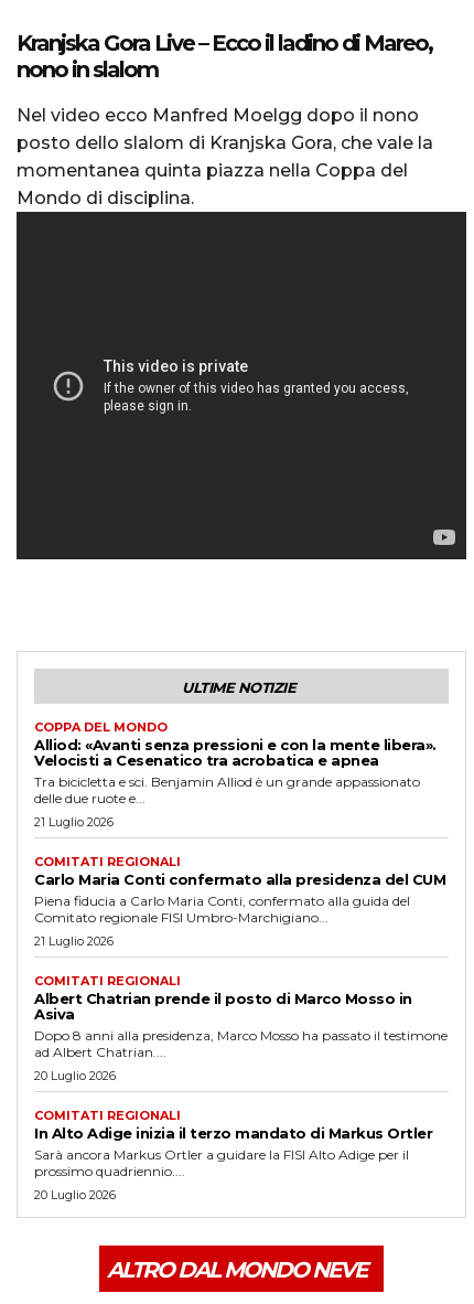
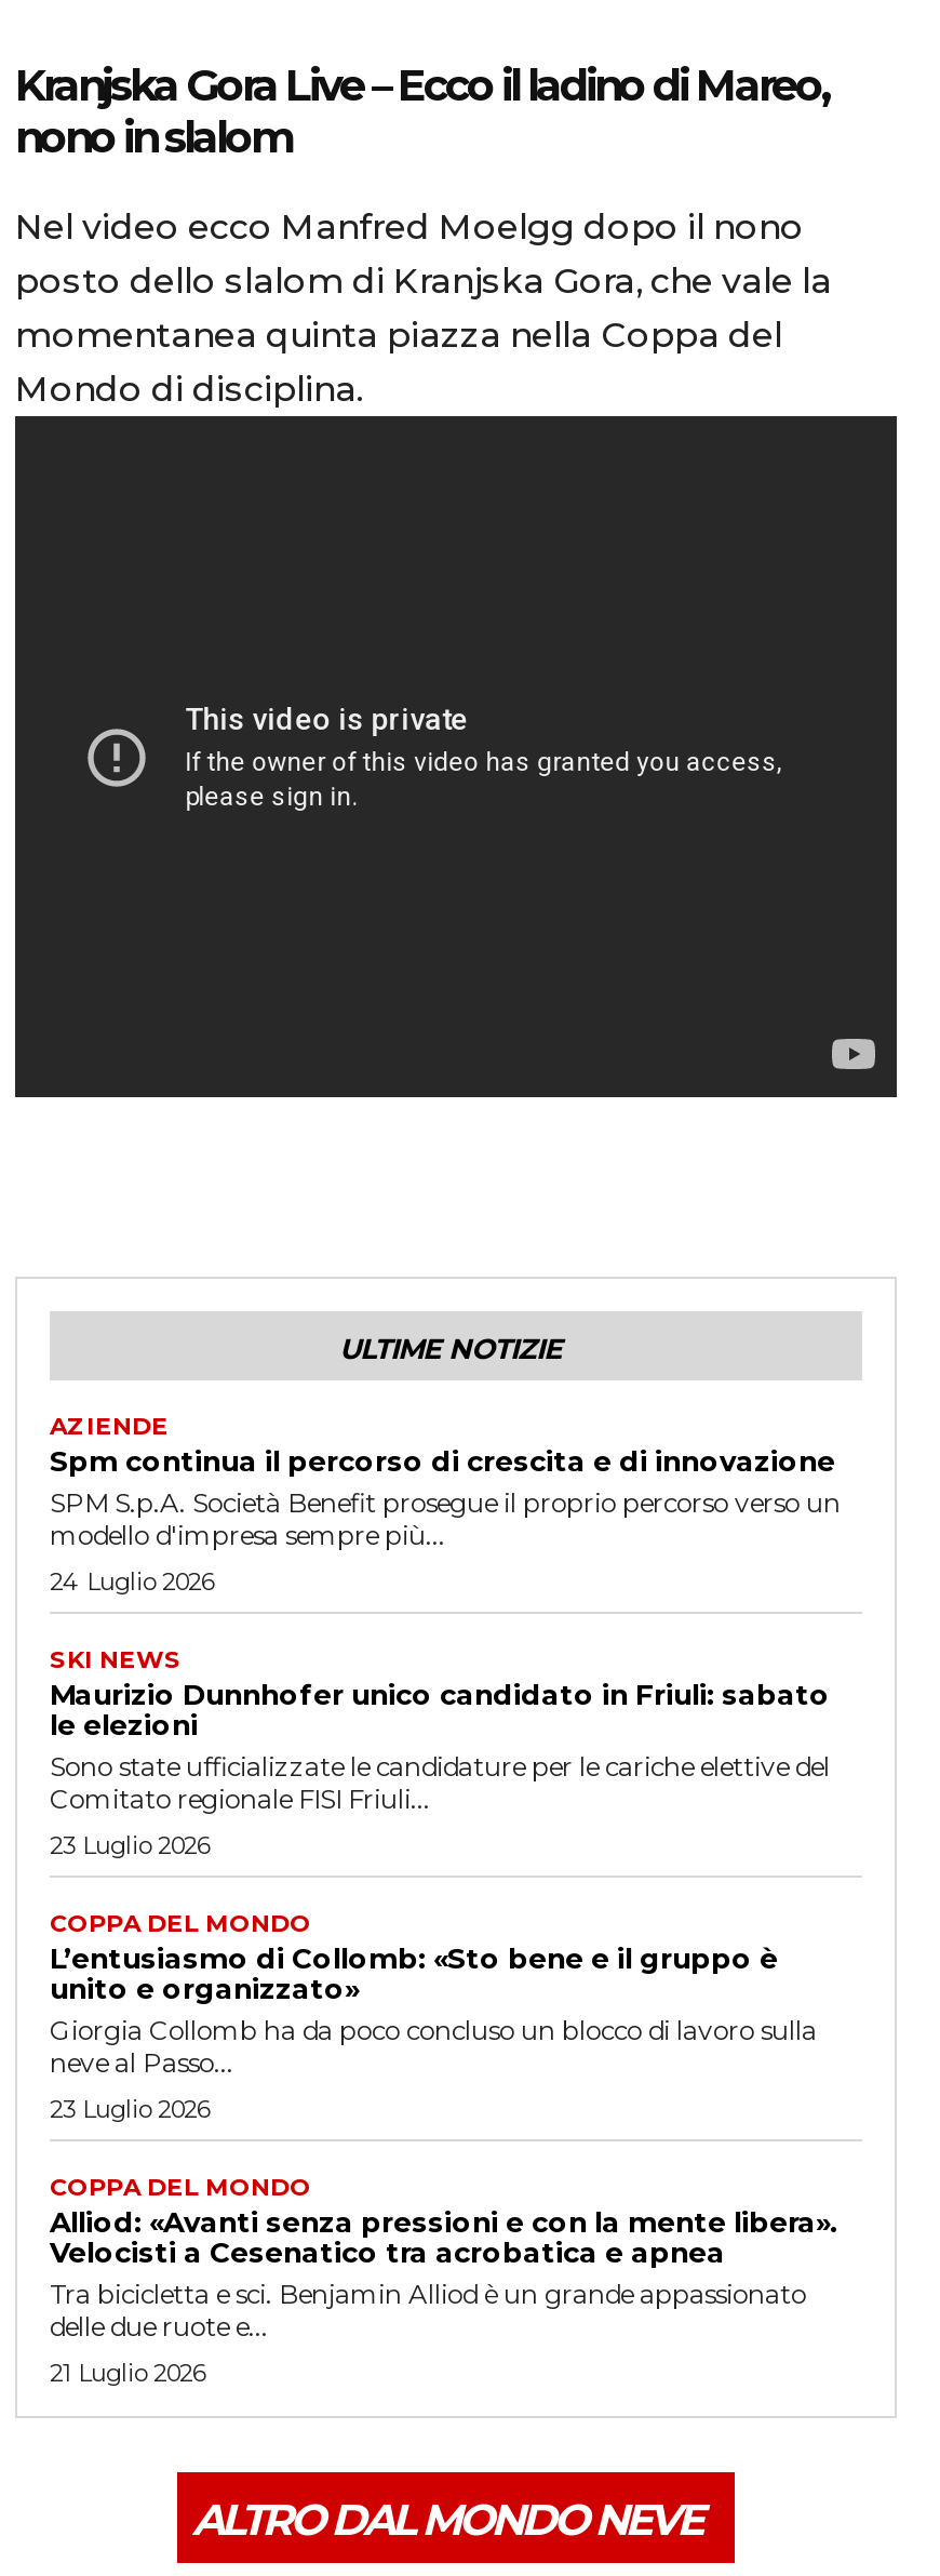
+ AZIENDE
+ Spm continua il percorso di crescita e di innovazione
+ SPM S.p.A. Società Benefit prosegue il proprio percorso verso un
+ modello d'impresa sempre più...
+ 24 Luglio 2026
+ SKI NEWS
+ Maurizio Dunnhofer unico candidato in Friuli: sabato
+ le elezioni
+ Sono state ufficializzate le candidature per le cariche elettive del
+ Comitato regionale FISI Friuli...
+ 23 Luglio 2026
+ COPPA DEL MONDO
+ L’entusiasmo di Collomb: «Sto bene e il gruppo è
+ unito e organizzato»
+ Giorgia Collomb ha da poco concluso un blocco di lavoro sulla
+ neve al Passo...
+ 23 Luglio 2026

moved down: COPPA DEL MONDO | Alliod: «Avanti senza pressioni e con la mente libera». | Velocisti a Cesenatico tra acrobatica e apnea | Tra bicicletta e sci. Benjamin Alliod è un grande appassionato | delle due ruote e... | 21 Luglio 2026

- COMITATI REGIONALI
- Carlo Maria Conti confermato alla presidenza del CUM
- Piena fiducia a Carlo Maria Conti, confermato alla guida del
- Comitato regionale FISI Umbro-Marchigiano...
- 21 Luglio 2026
- COMITATI REGIONALI
- Albert Chatrian prende il posto di Marco Mosso in
- Asiva
- Dopo 8 anni alla presidenza, Marco Mosso ha passato il testimone
- ad Albert Chatrian....
- 20 Luglio 2026
- COMITATI REGIONALI
- In Alto Adige inizia il terzo mandato di Markus Ortler
- Sarà ancora Markus Ortler a guidare la FISI Alto Adige per il
- prossimo quadriennio....
- 20 Luglio 2026
